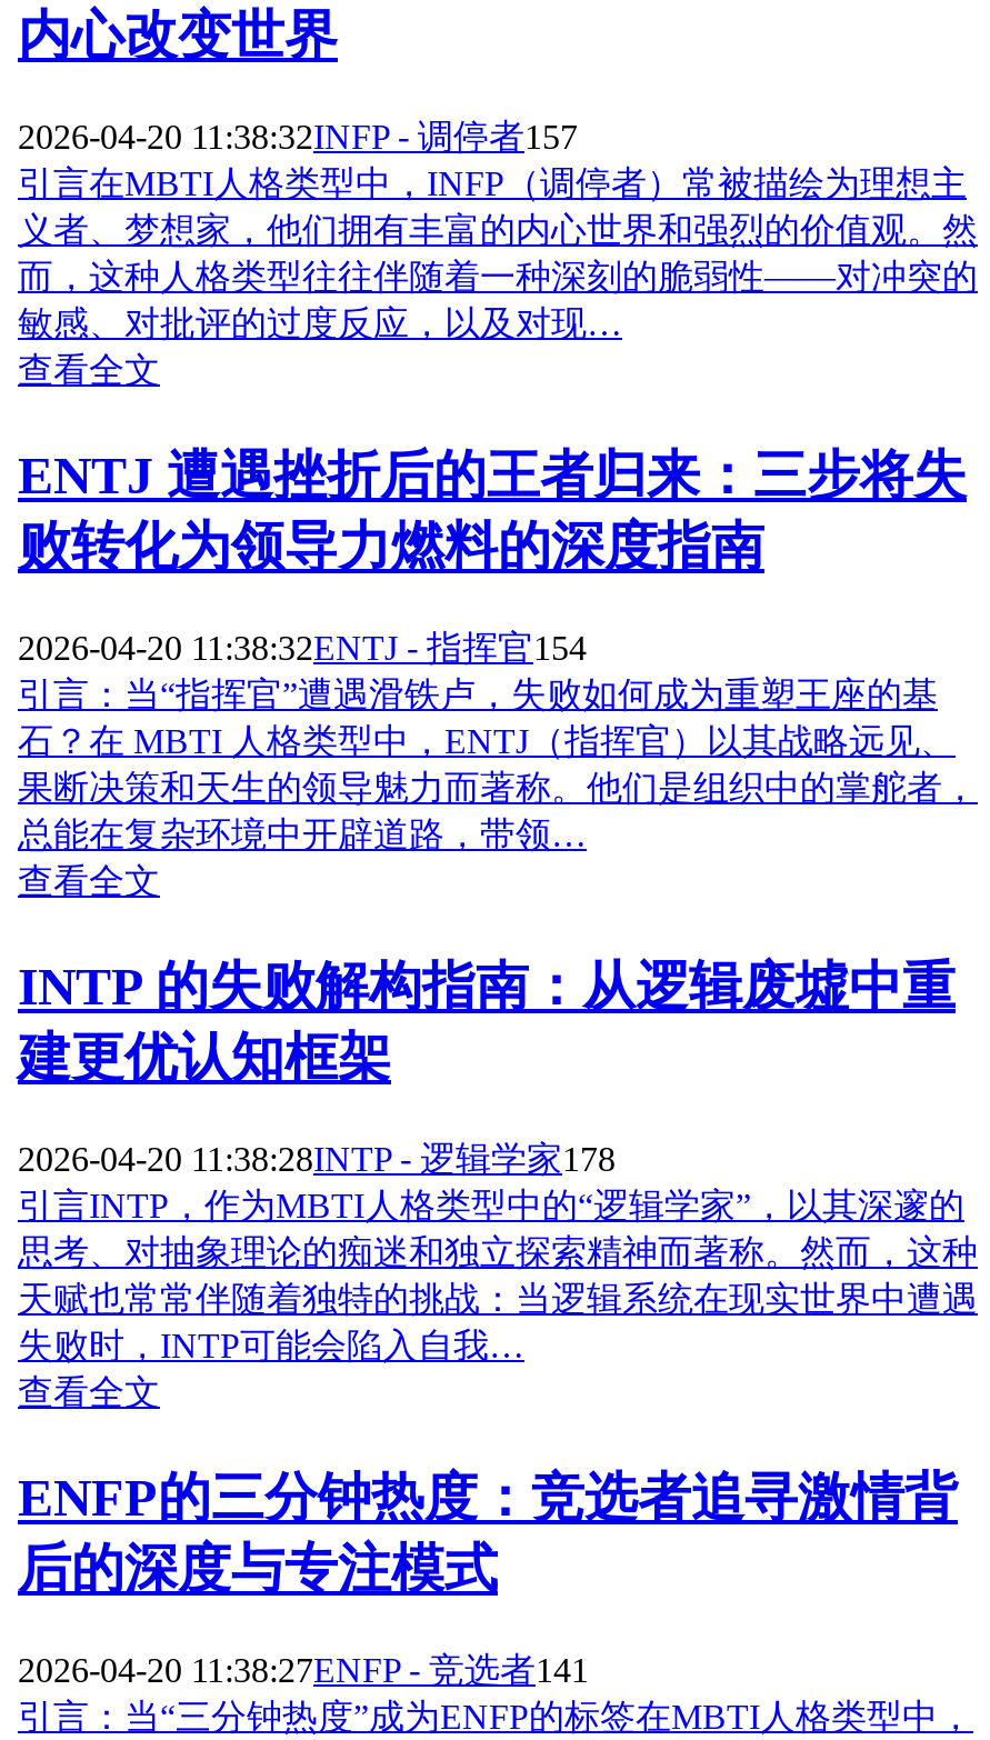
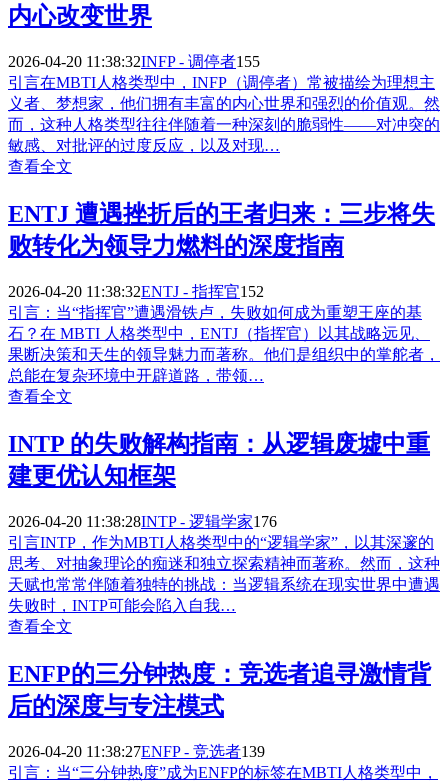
- 2026-04-20 11:38:32INFP - 调停者157
+ 2026-04-20 11:38:32INFP - 调停者155

- 2026-04-20 11:38:32ENTJ - 指挥官154
+ 2026-04-20 11:38:32ENTJ - 指挥官152

- 2026-04-20 11:38:28INTP - 逻辑学家178
+ 2026-04-20 11:38:28INTP - 逻辑学家176

- 2026-04-20 11:38:27ENFP - 竞选者141
+ 2026-04-20 11:38:27ENFP - 竞选者139
